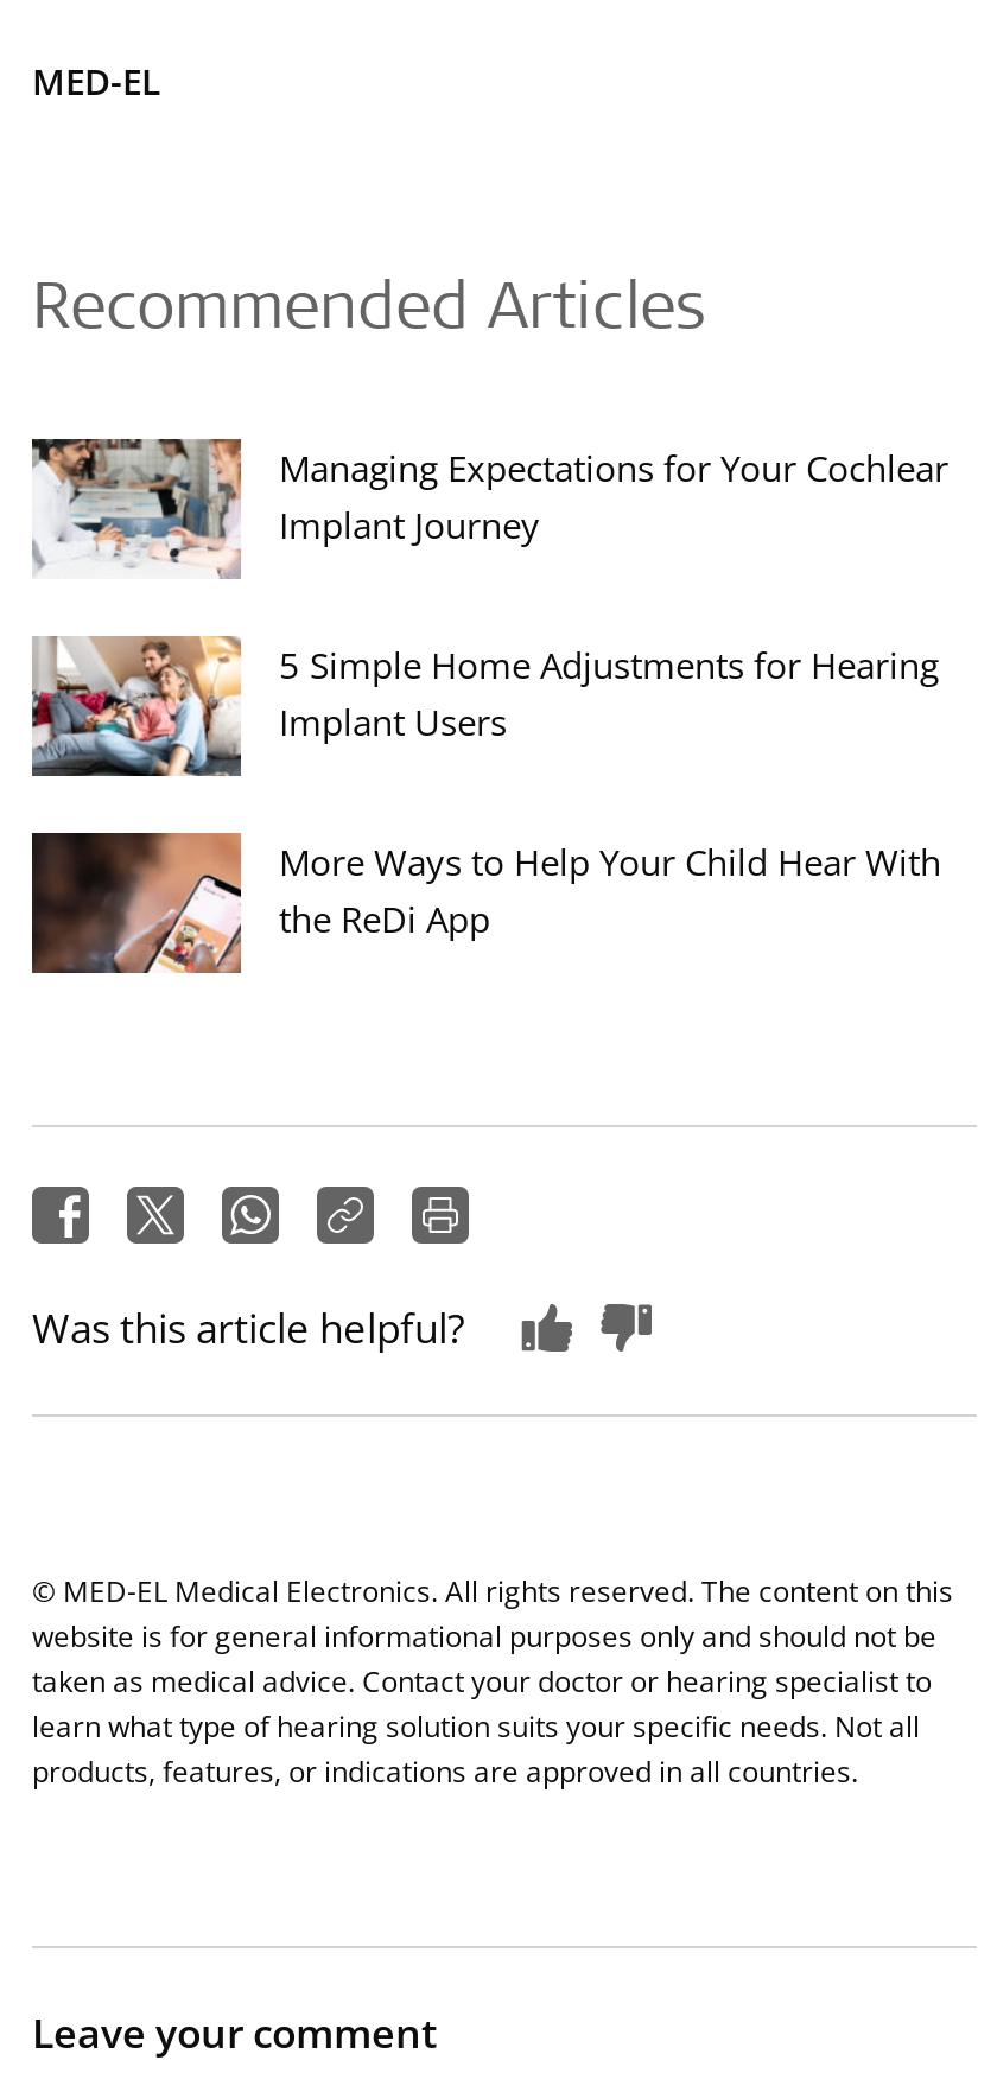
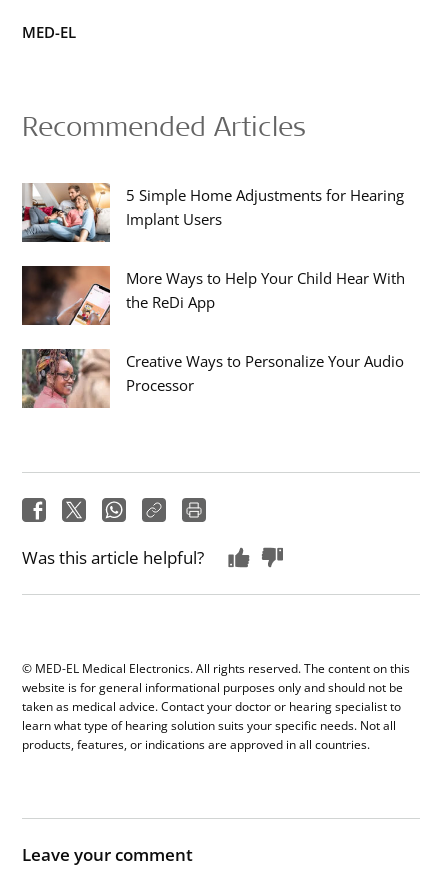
- [image]
- Managing Expectations for Your Cochlear
- Implant Journey

moved up: [image] | 5 Simple Home Adjustments for Hearing | Implant Users | More Ways to Help Your Child Hear With | the ReDi App

+ [image]
+ Creative Ways to Personalize Your Audio
+ Processor
